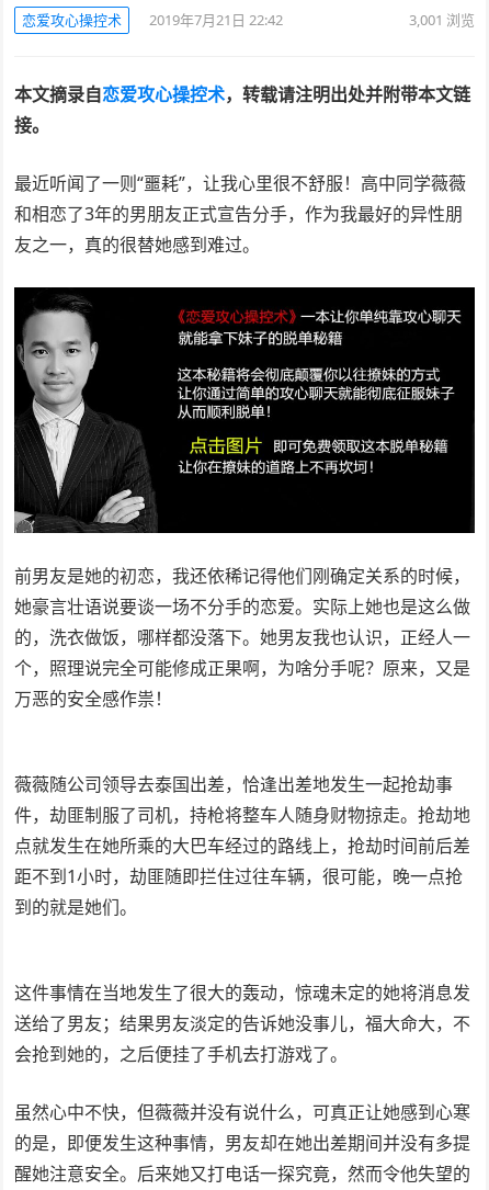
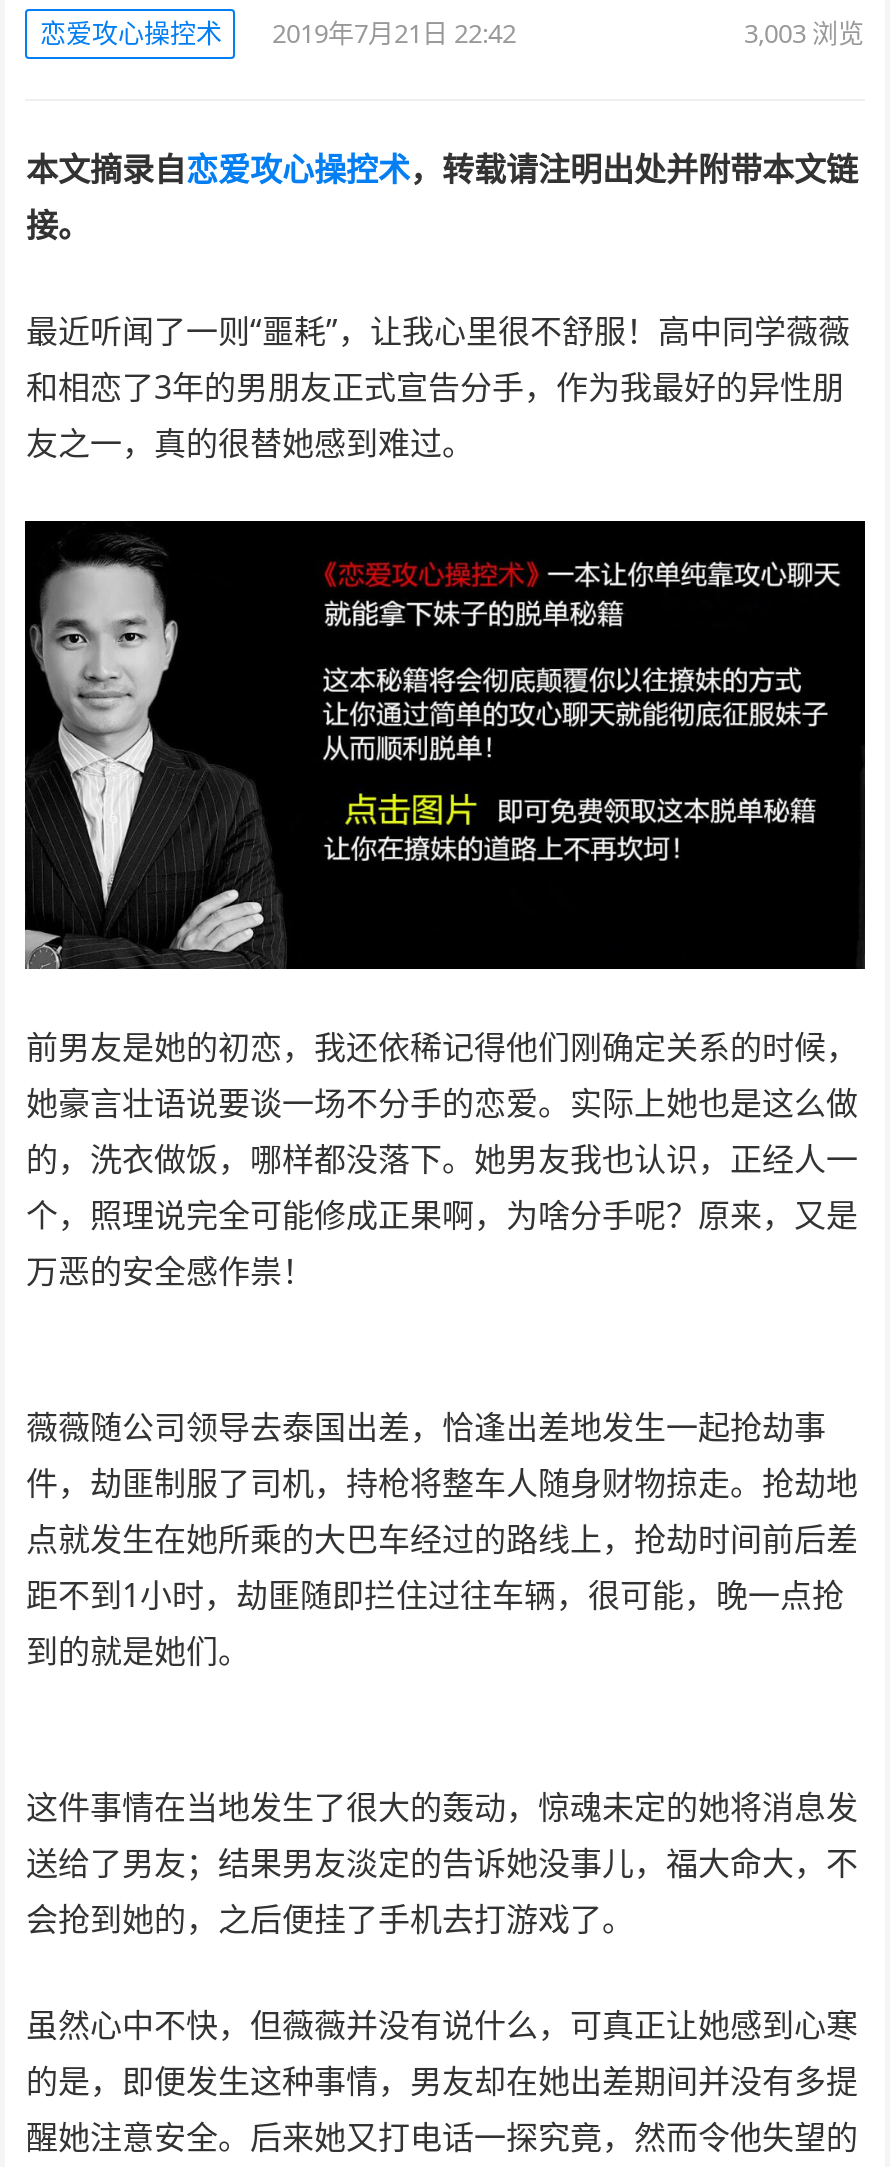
- 3,001浏览
+ 3,003浏览
